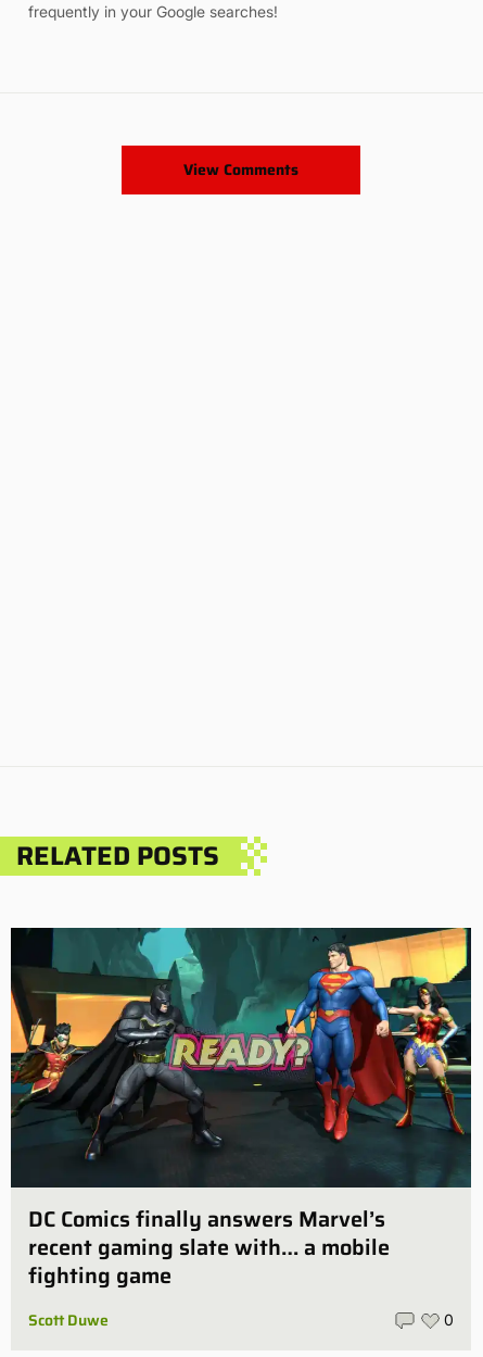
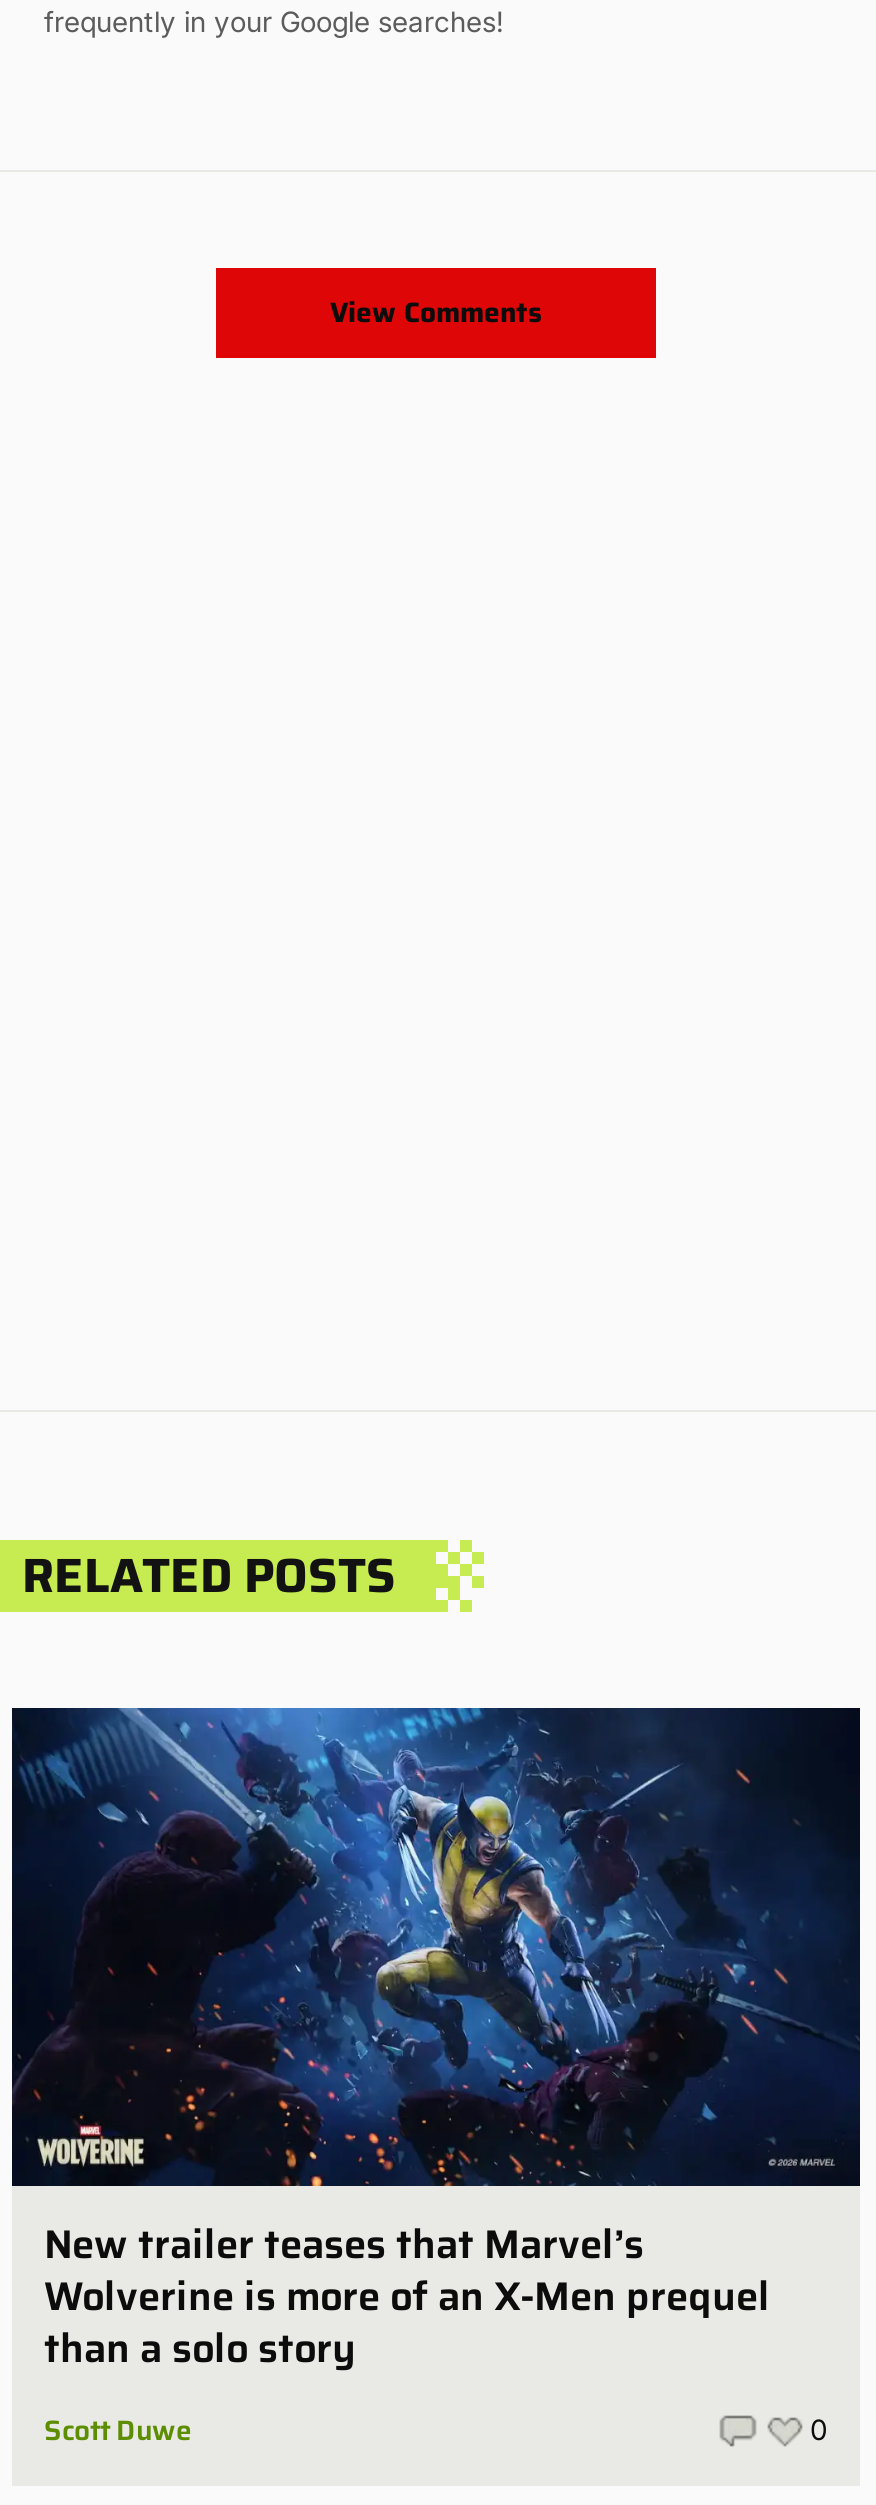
- [image]
- DC Comics finally answers Marvel’s
- recent gaming slate with… a mobile
- fighting game
+ [image]
+ New trailer teases that Marvel’s
+ Wolverine is more of an X-Men prequel
+ than a solo story
